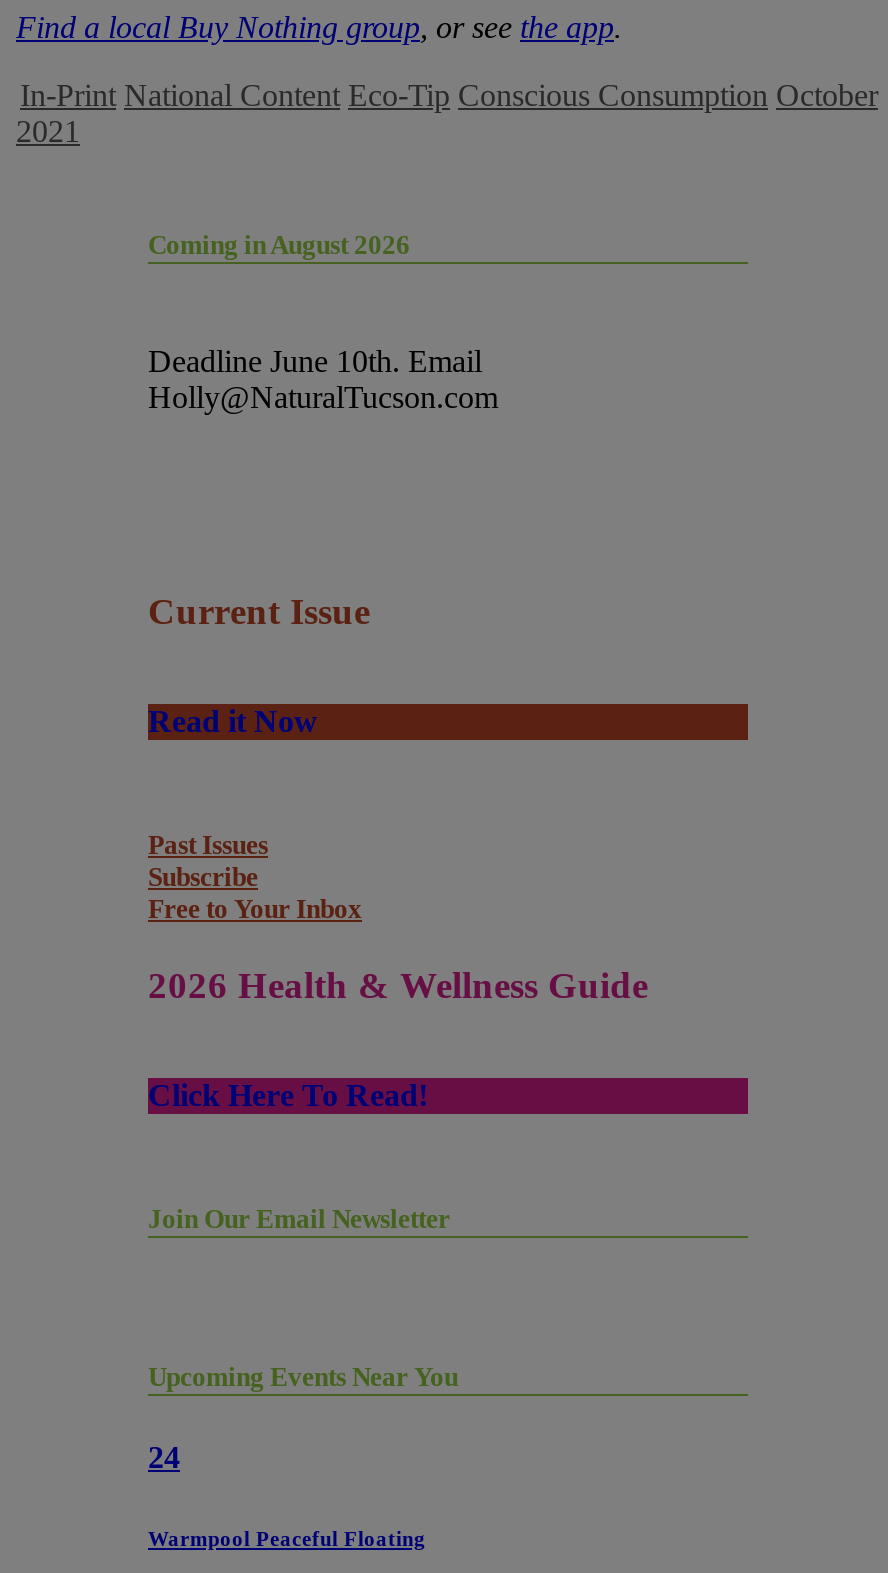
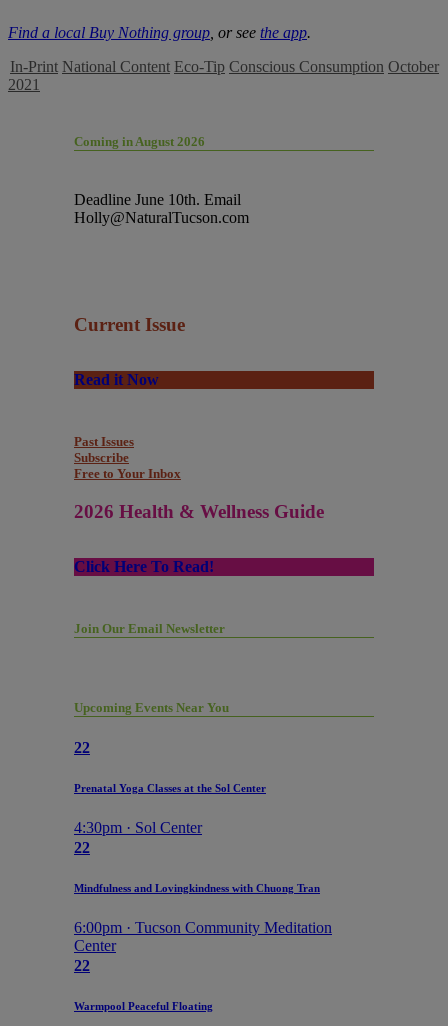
- 24
+ 22
+ Prenatal Yoga Classes at the Sol Center
+ 4:30pm · Sol Center
+ 22
+ Mindfulness and Lovingkindness with Chuong Tran
+ 6:00pm · Tucson Community Meditation
+ Center
+ 22
